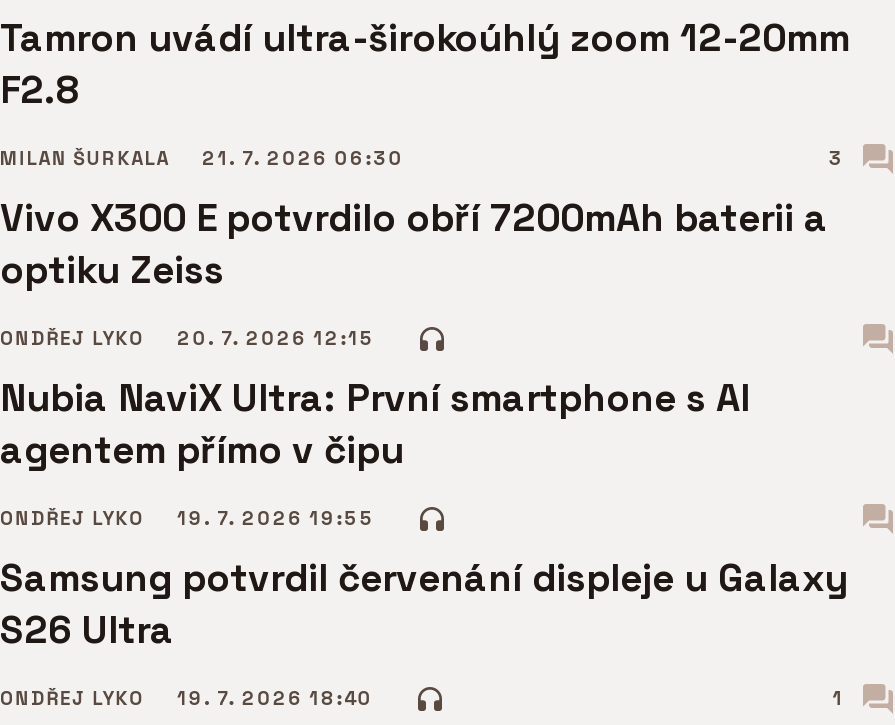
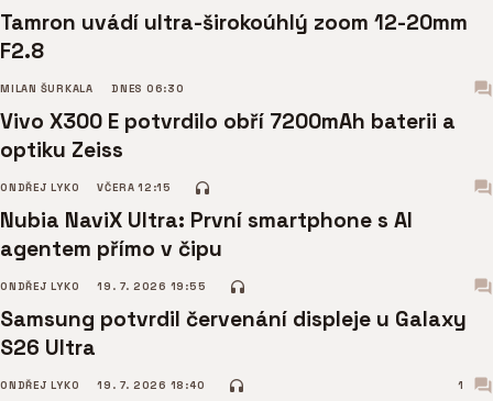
- 21. 7. 2026 06:30
- 3
+ DNES 06:30

- ONDŘEJ LYKO 20. 7. 2026 12:15
+ ONDŘEJ LYKO VČERA 12:15
